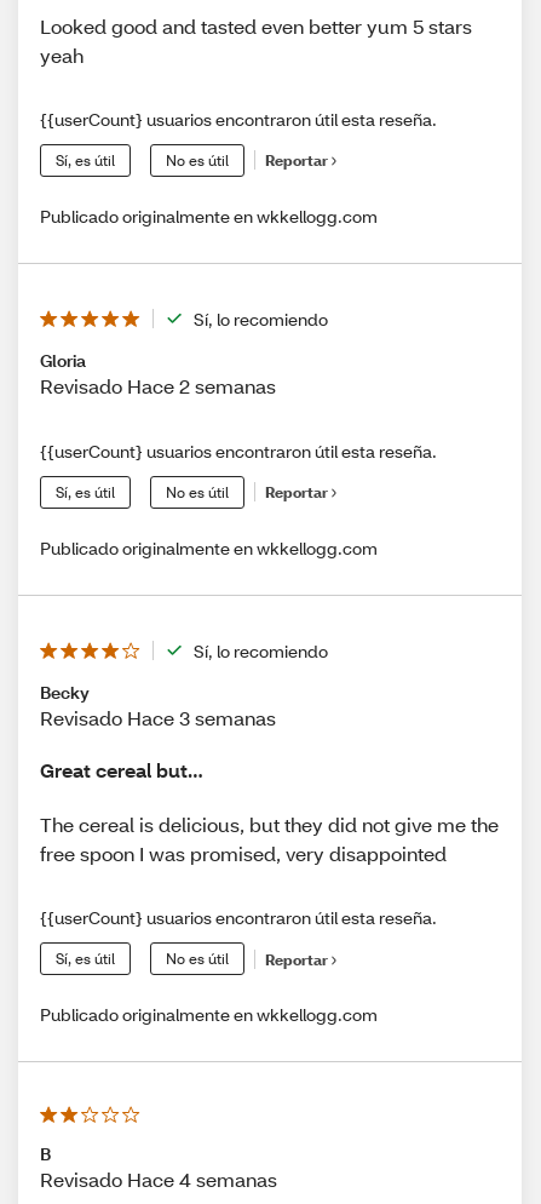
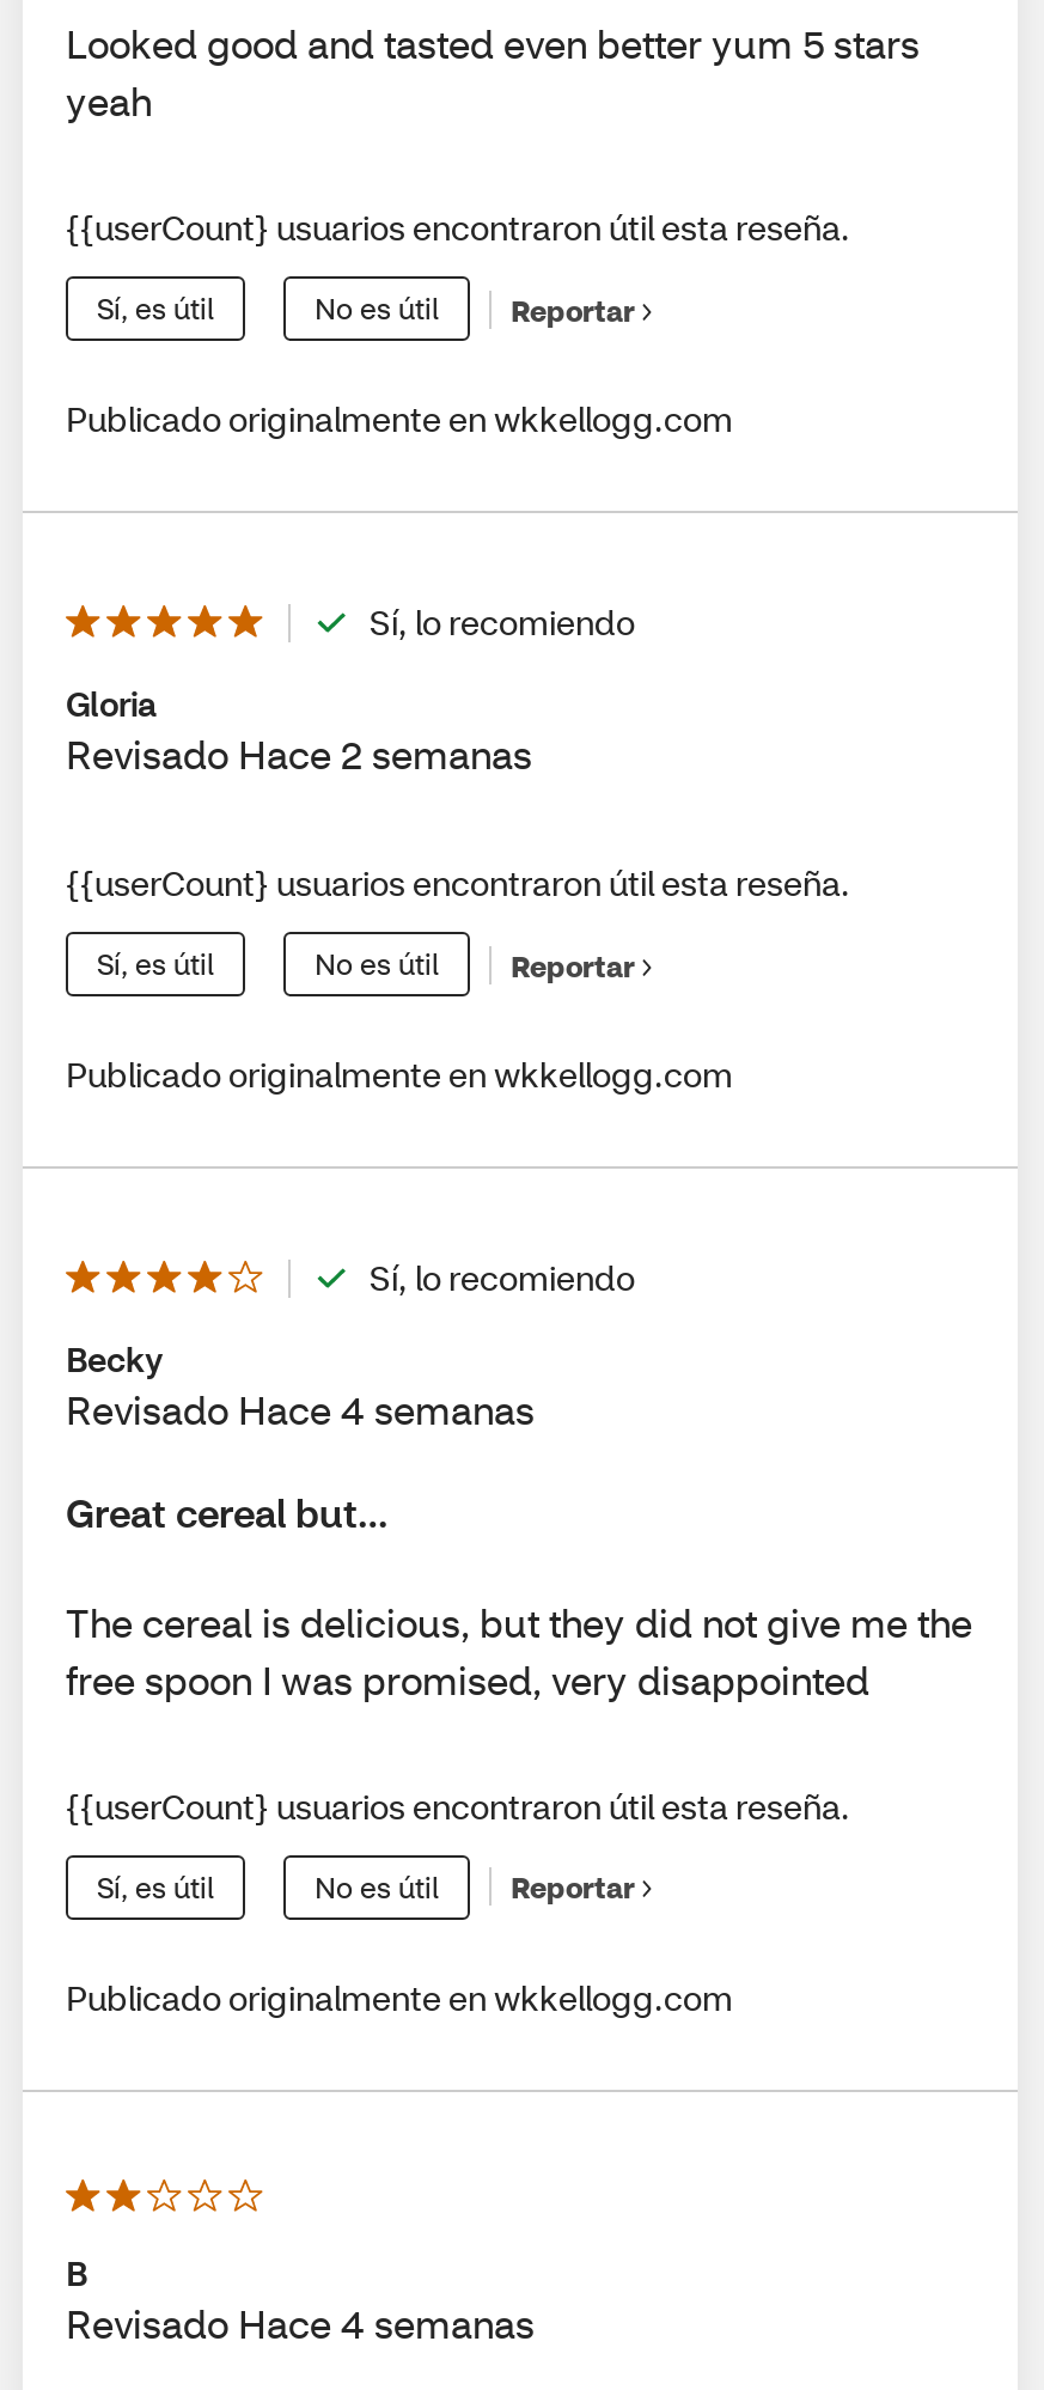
- Revisado Hace 3 semanas
+ Revisado Hace 4 semanas
